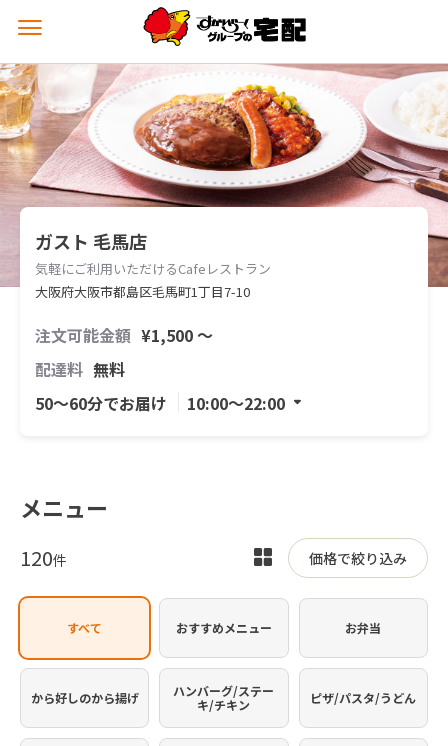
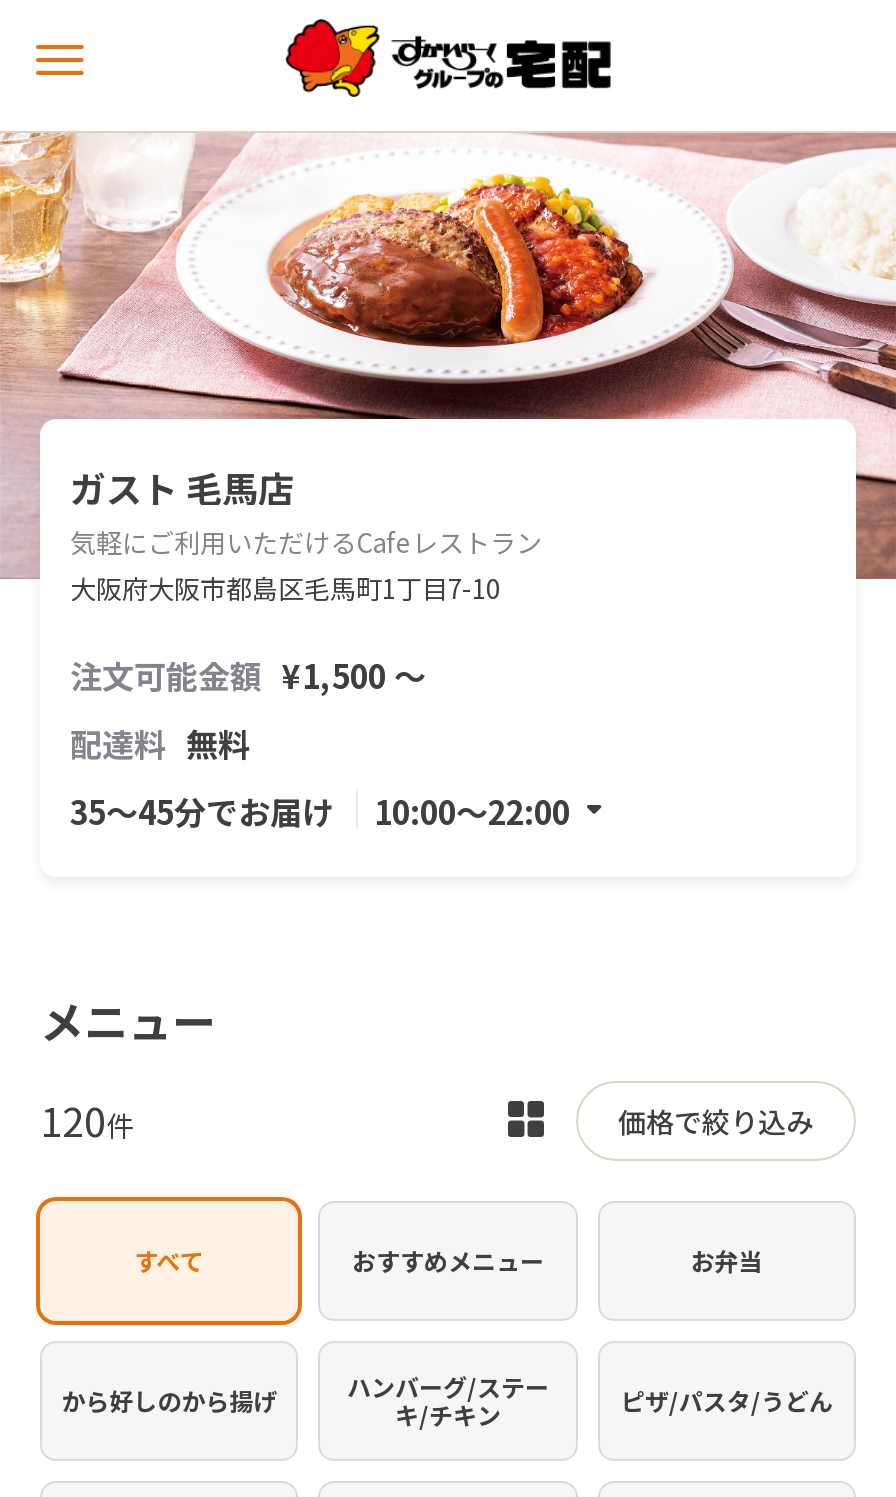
- 50〜60分でお届け 10:00〜22:00
+ 35〜45分でお届け 10:00〜22:00
